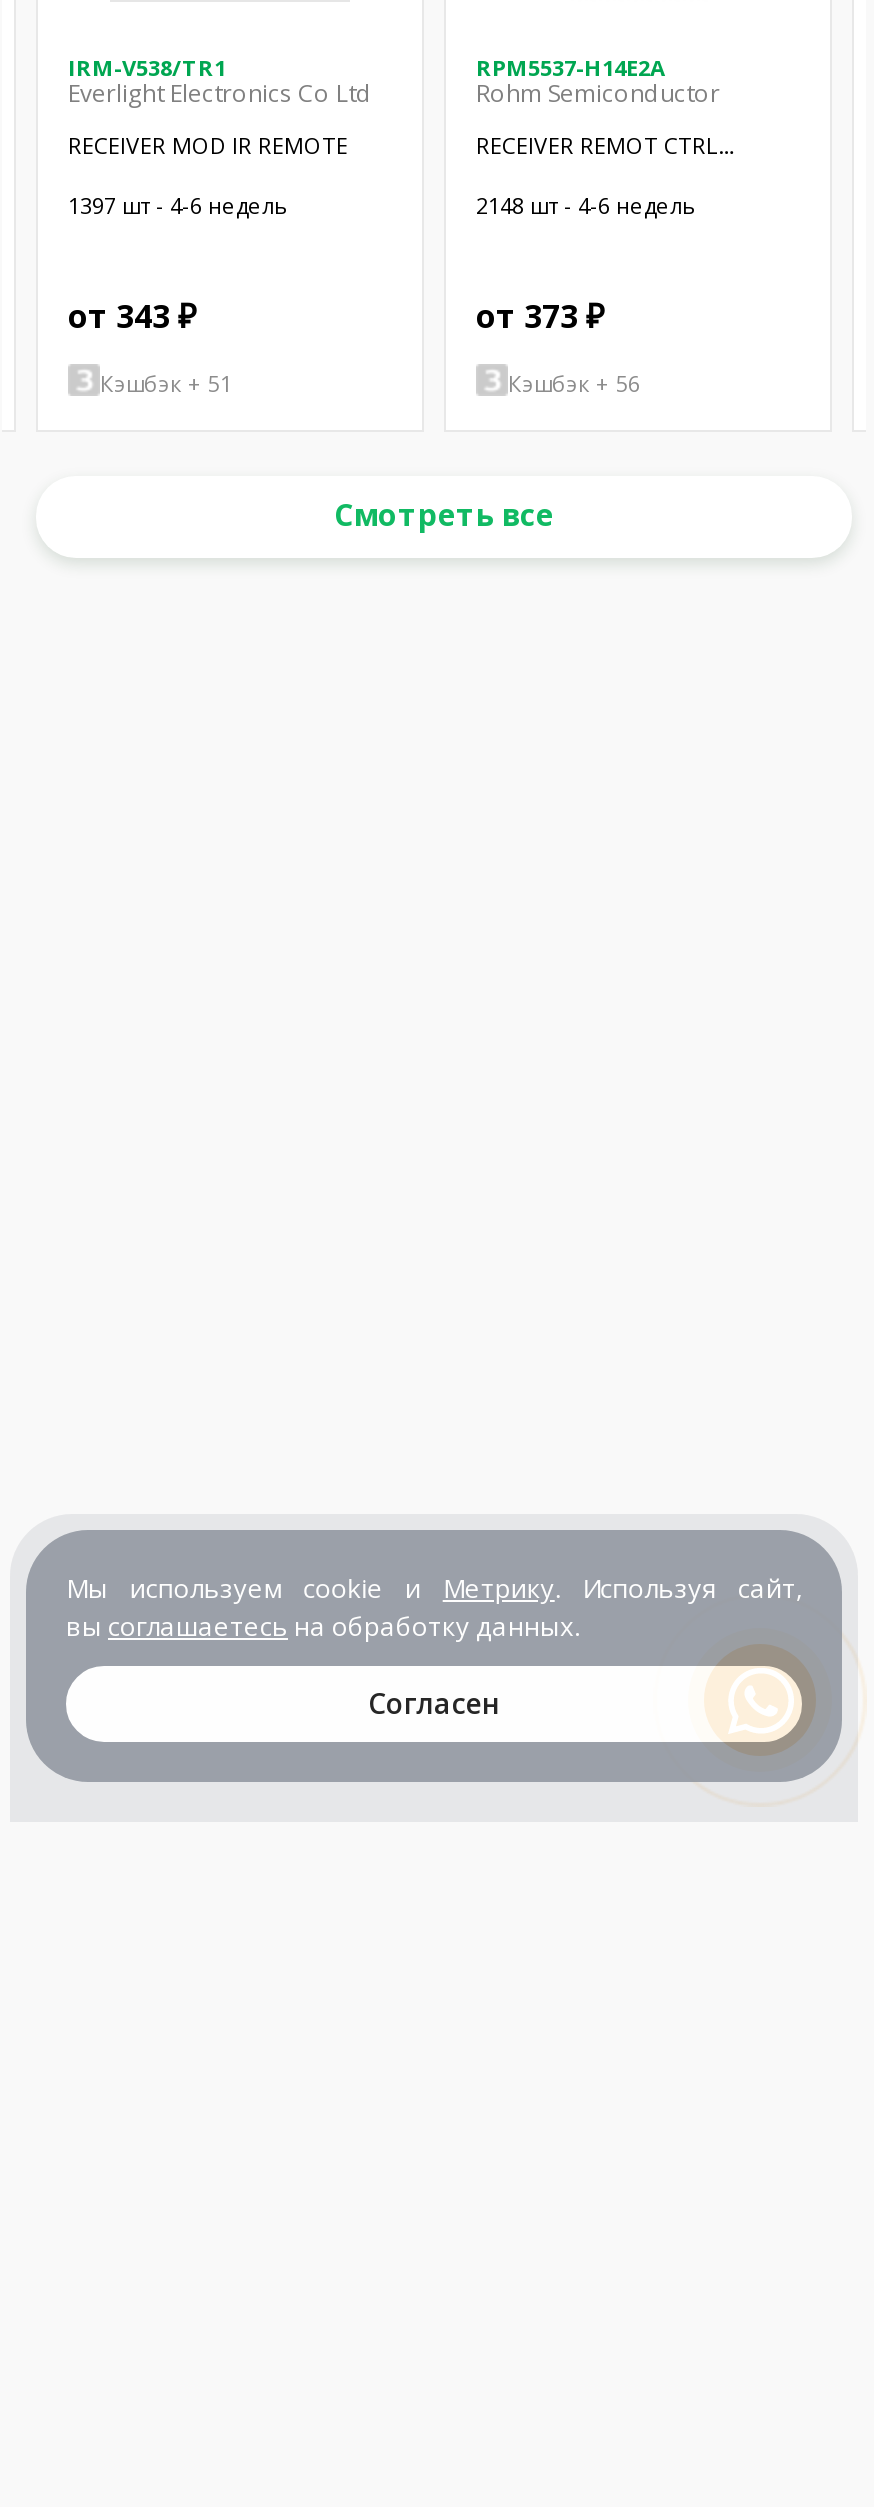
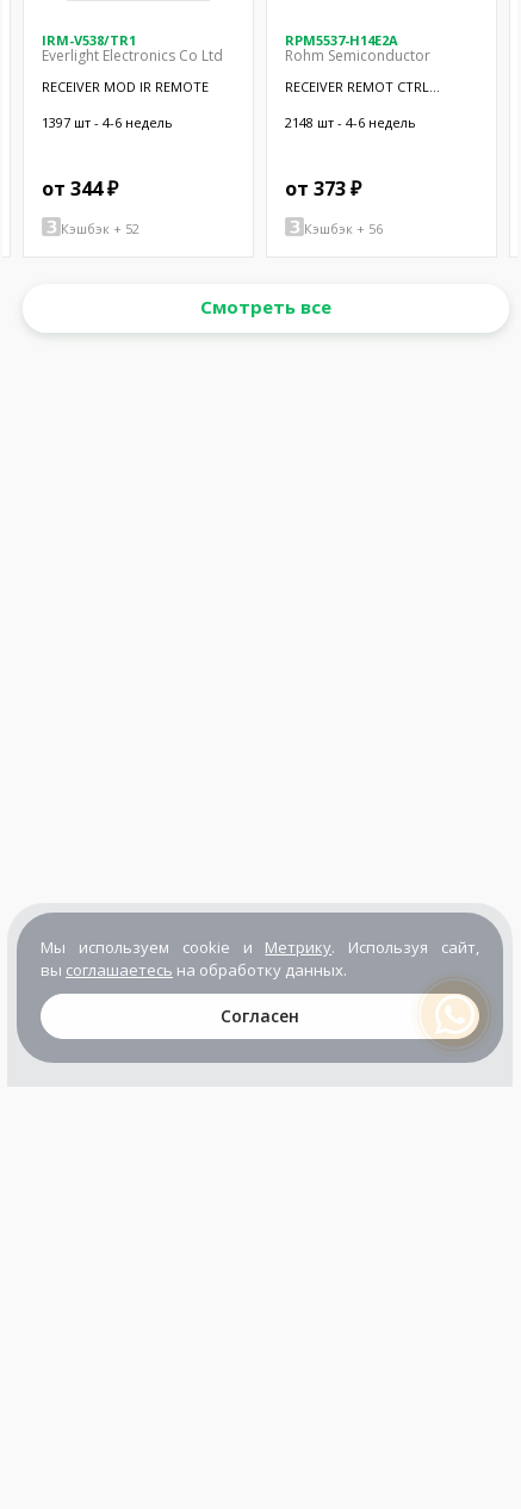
- от 343 ₽
+ от 344 ₽

- Кэшбэк + 51
+ Кэшбэк + 52
